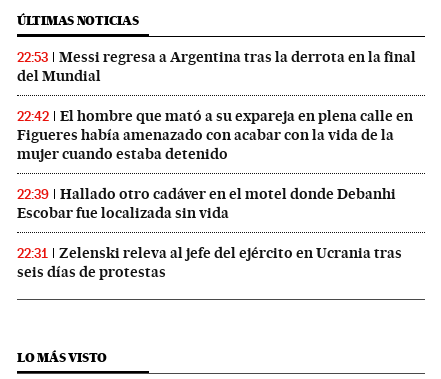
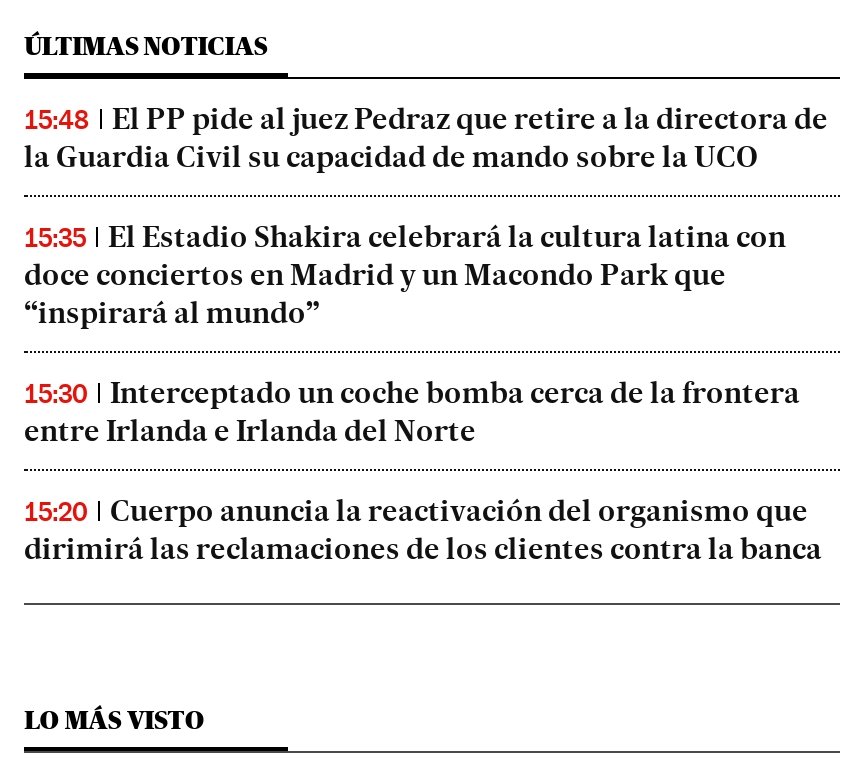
- 22:53
- Messi regresa a Argentina tras la derrota en la final
- del Mundial
+ 15:48
+ El PP pide al juez Pedraz que retire a la directora de
+ la Guardia Civil su capacidad de mando sobre la UCO

- 22:42
- El hombre que mató a su expareja en plena calle en
- Figueres había amenazado con acabar con la vida de la
- mujer cuando estaba detenido
+ 15:35
+ El Estadio Shakira celebrará la cultura latina con
+ doce conciertos en Madrid y un Macondo Park que
+ “inspirará al mundo”

- 22:39
- Hallado otro cadáver en el motel donde Debanhi
- Escobar fue localizada sin vida
+ 15:30
+ Interceptado un coche bomba cerca de la frontera
+ entre Irlanda e Irlanda del Norte

- 22:31
- Zelenski releva al jefe del ejército en Ucrania tras
- seis días de protestas
+ 15:20
+ Cuerpo anuncia la reactivación del organismo que
+ dirimirá las reclamaciones de los clientes contra la banca
